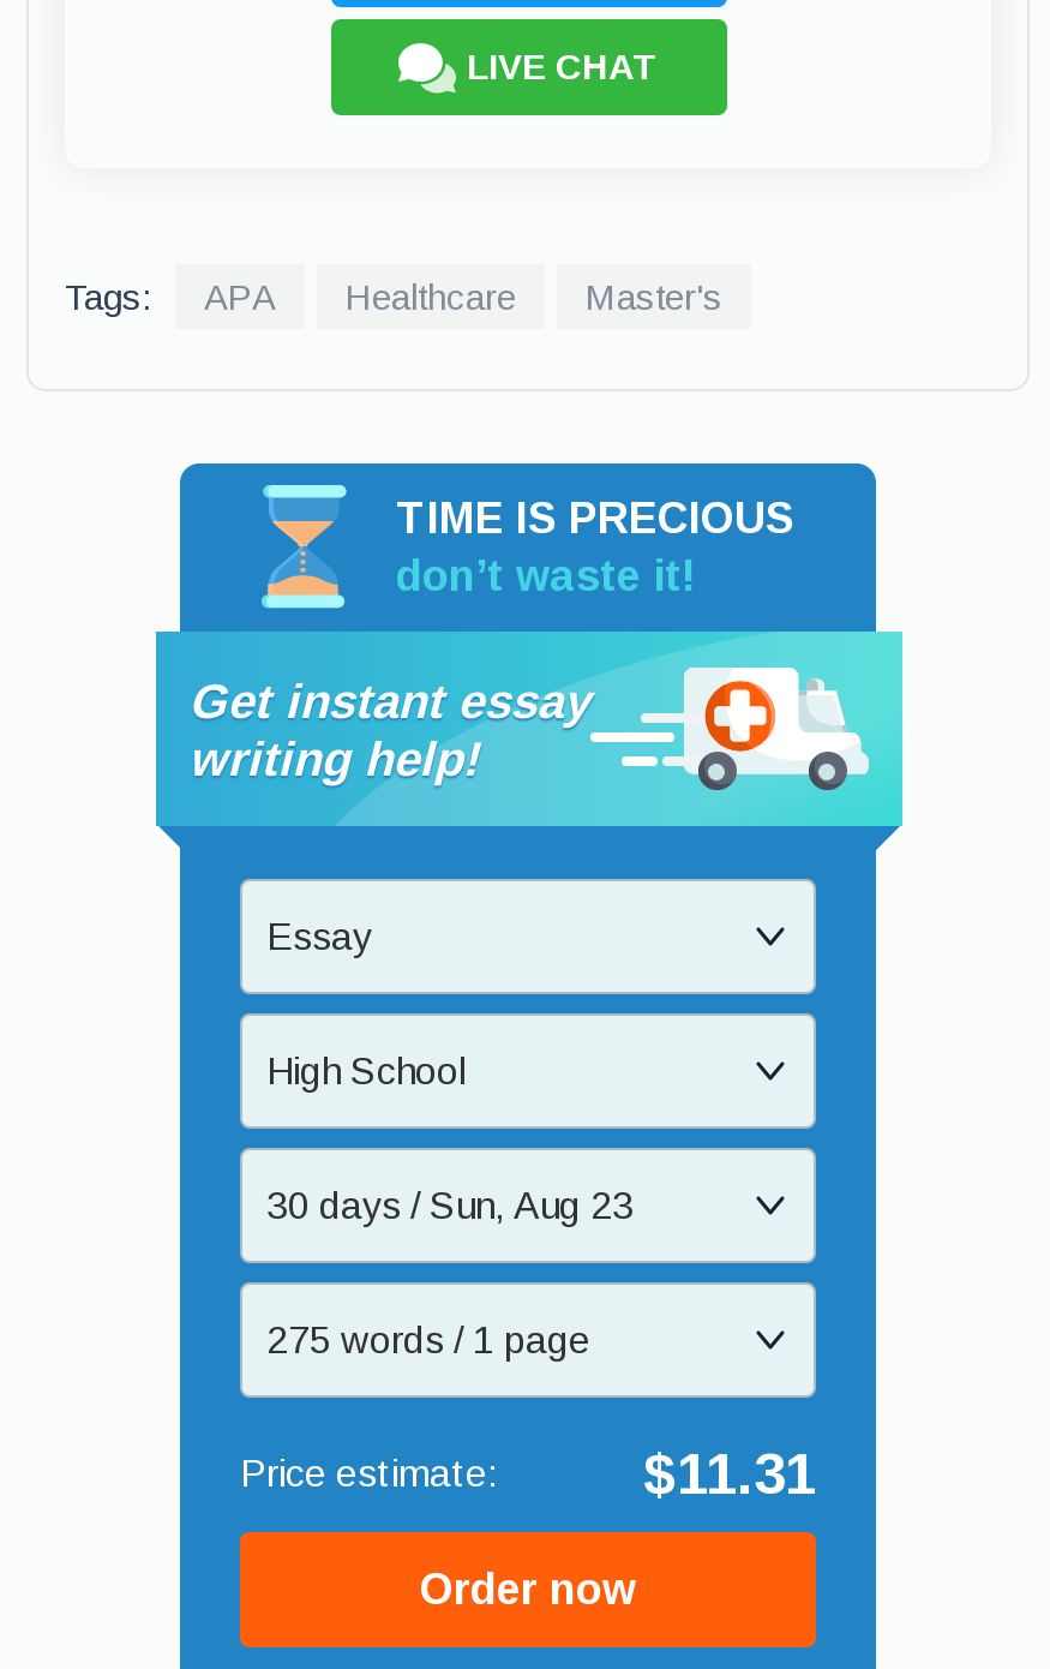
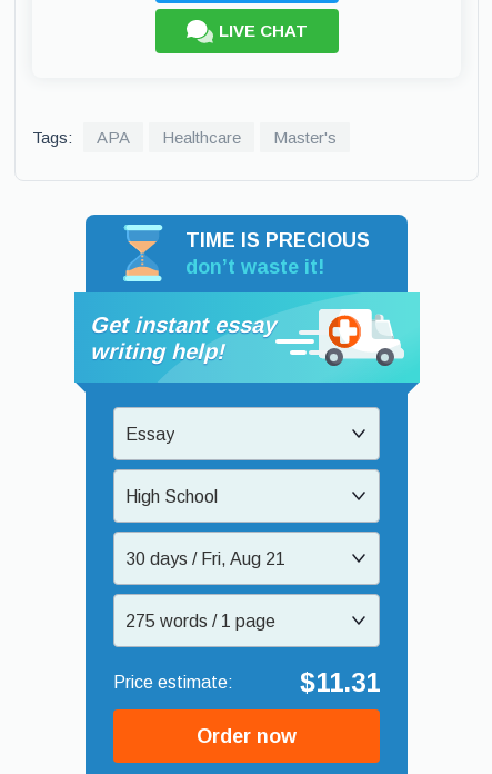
- 30 days / Sun, Aug 23
+ 30 days / Fri, Aug 21
